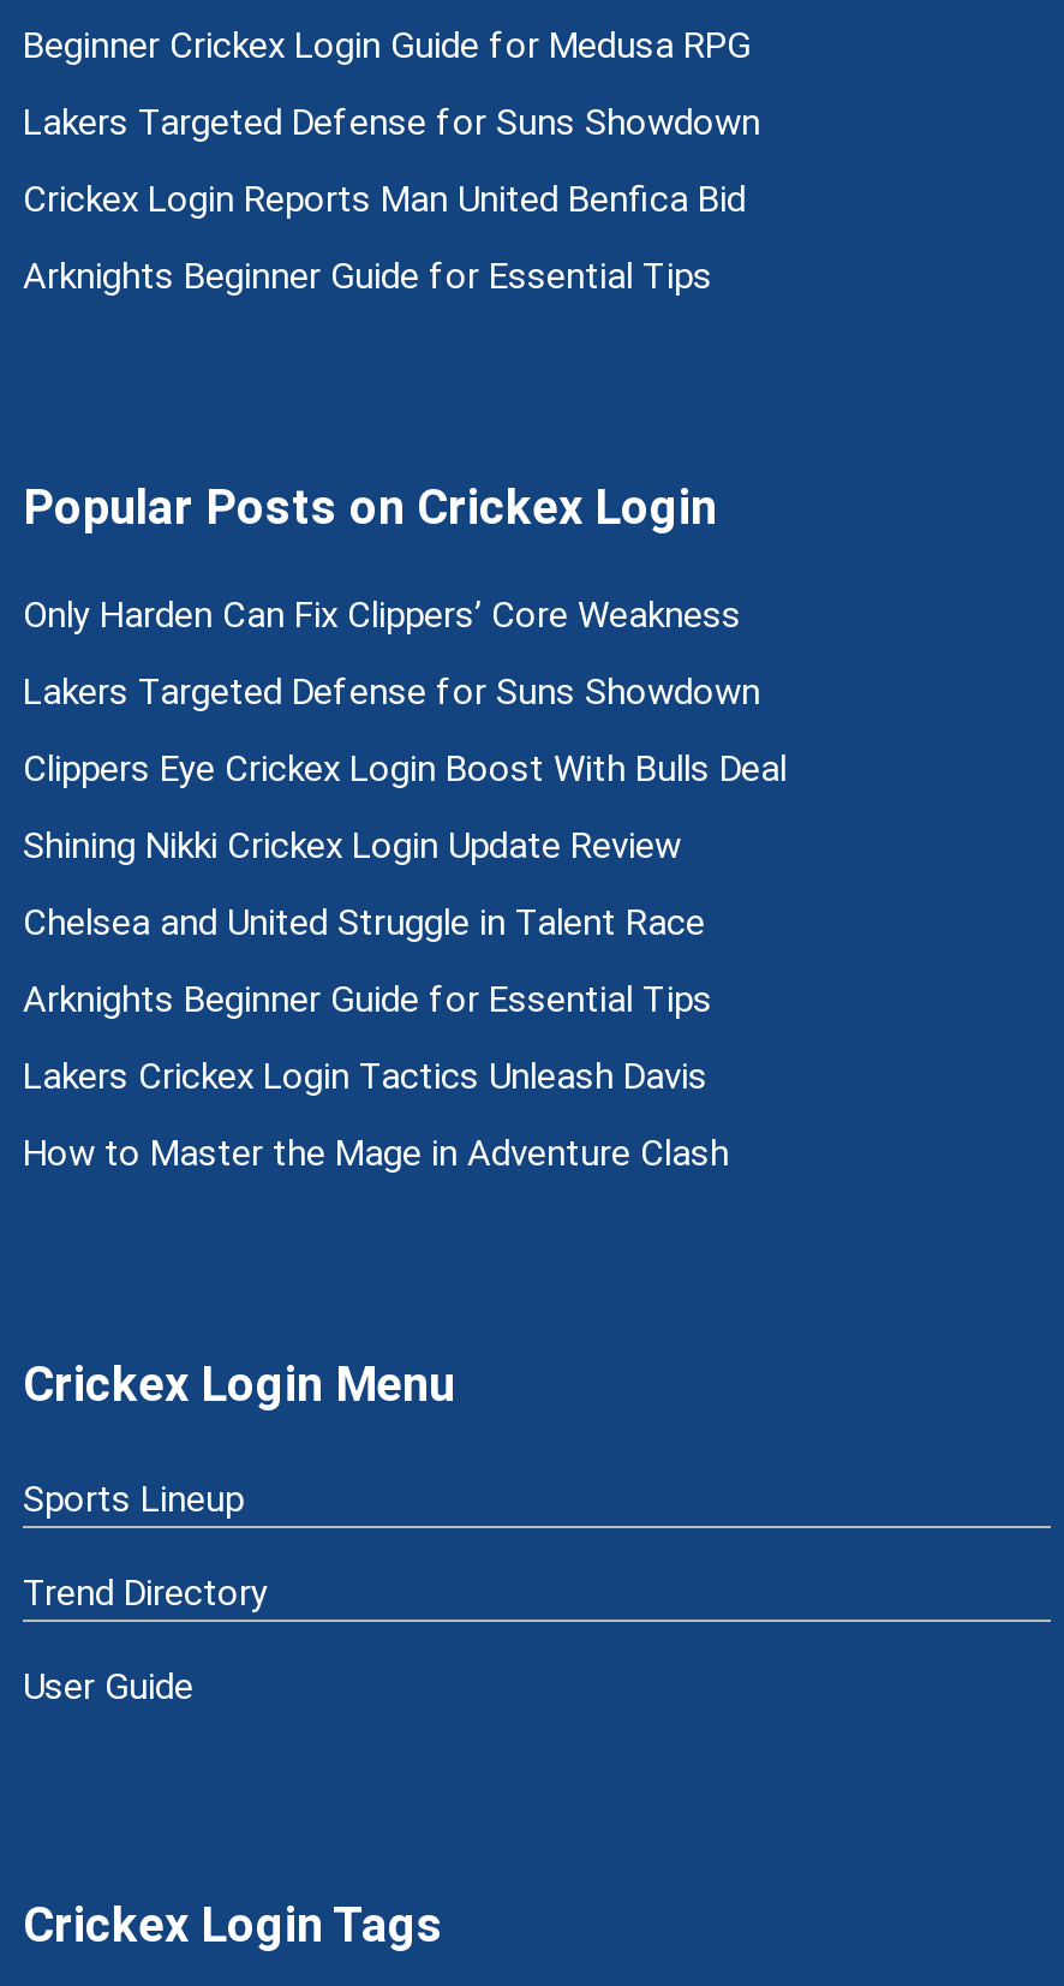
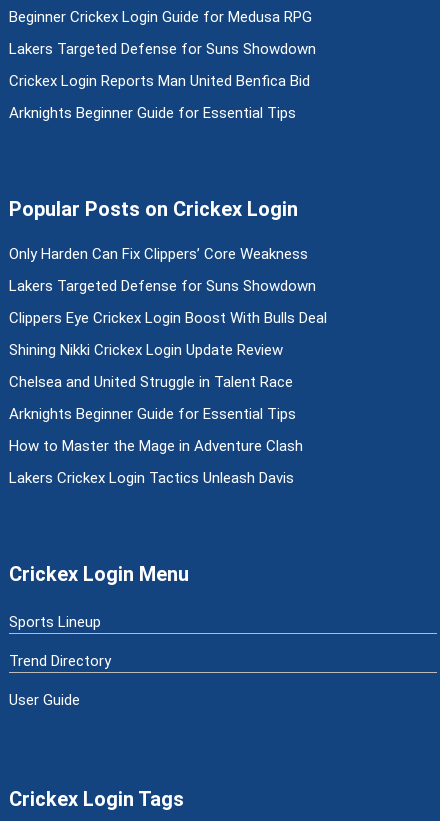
moved down: Lakers Crickex Login Tactics Unleash Davis

moved up: How to Master the Mage in Adventure Clash
